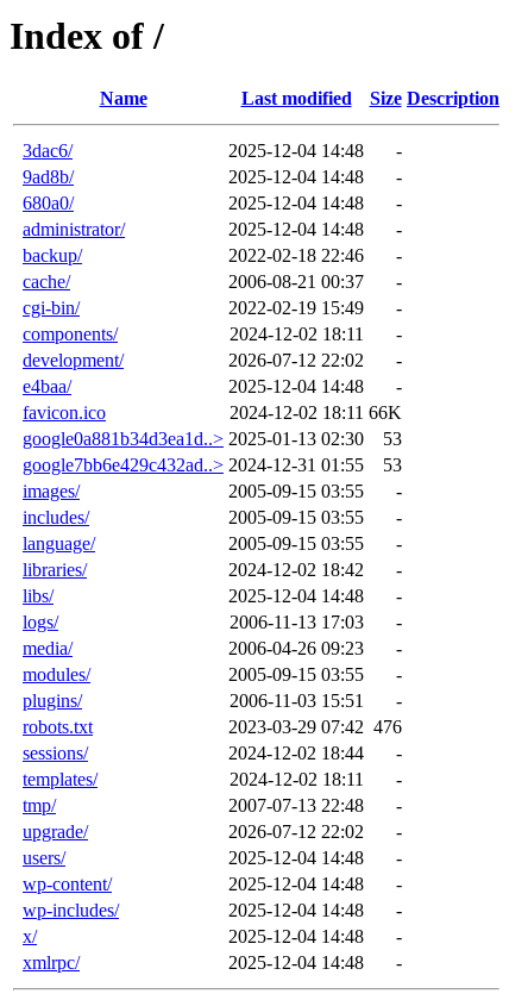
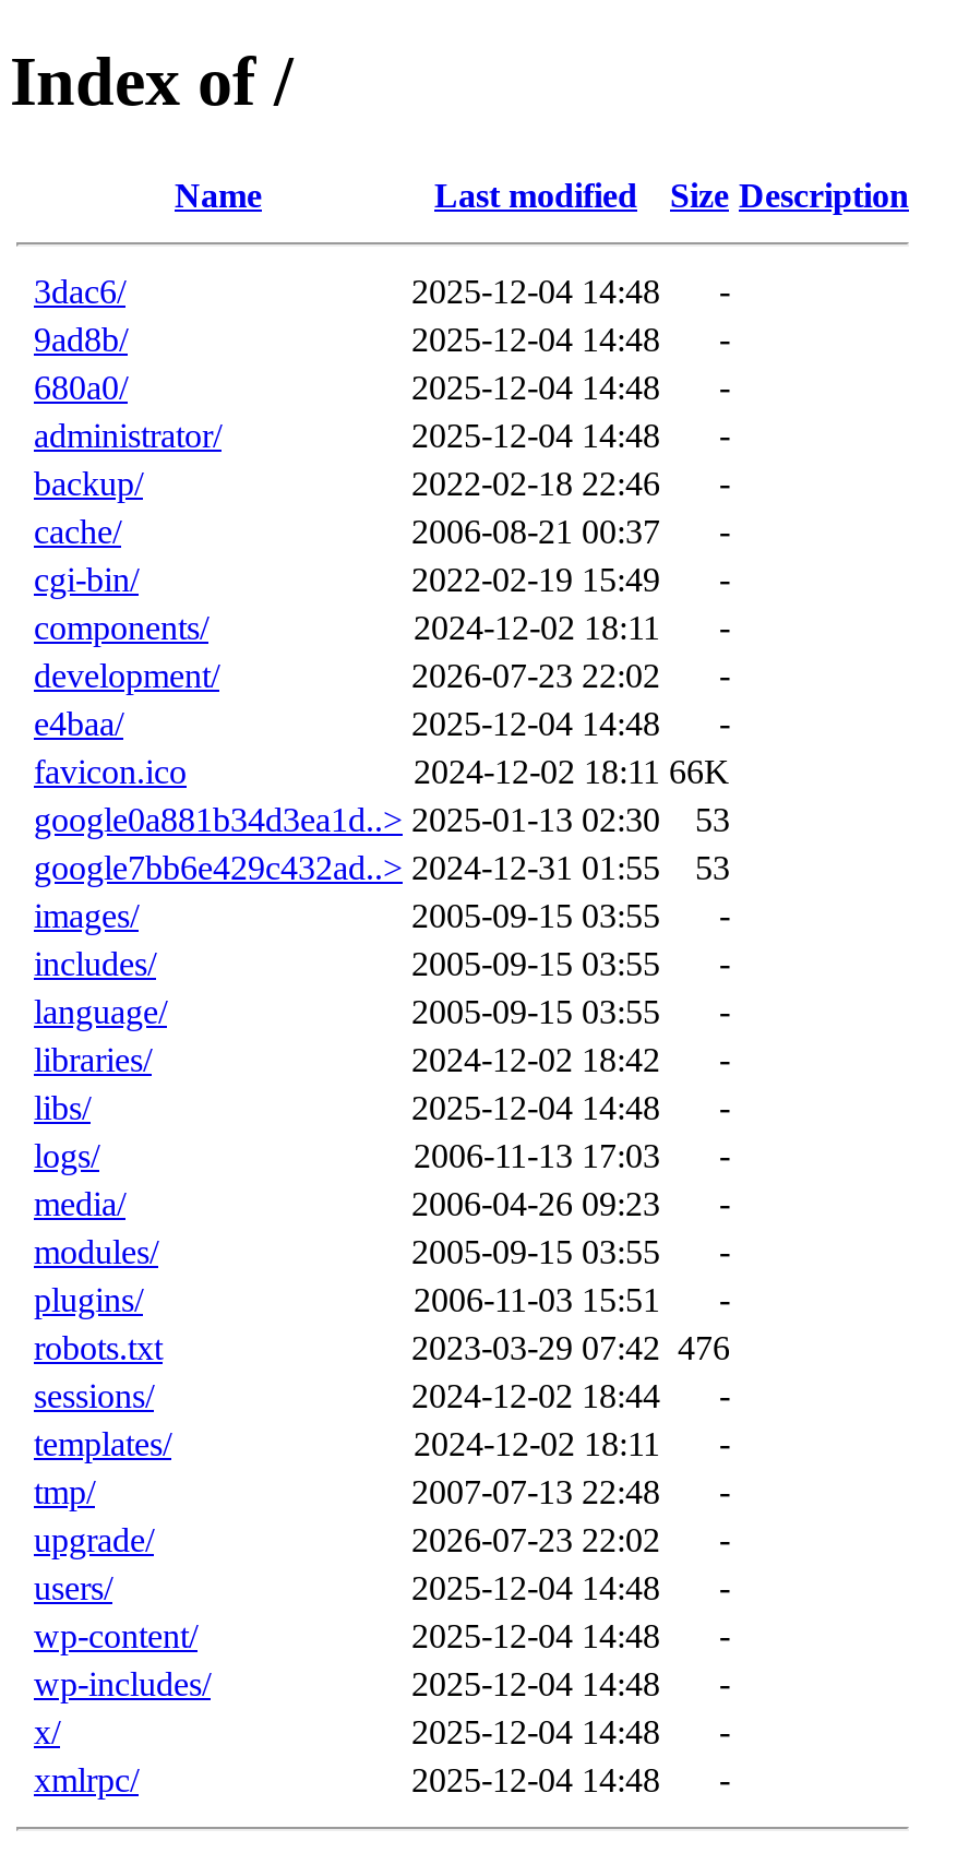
- 2026-07-12 22:02
+ 2026-07-23 22:02

- 2026-07-12 22:02
+ 2026-07-23 22:02
